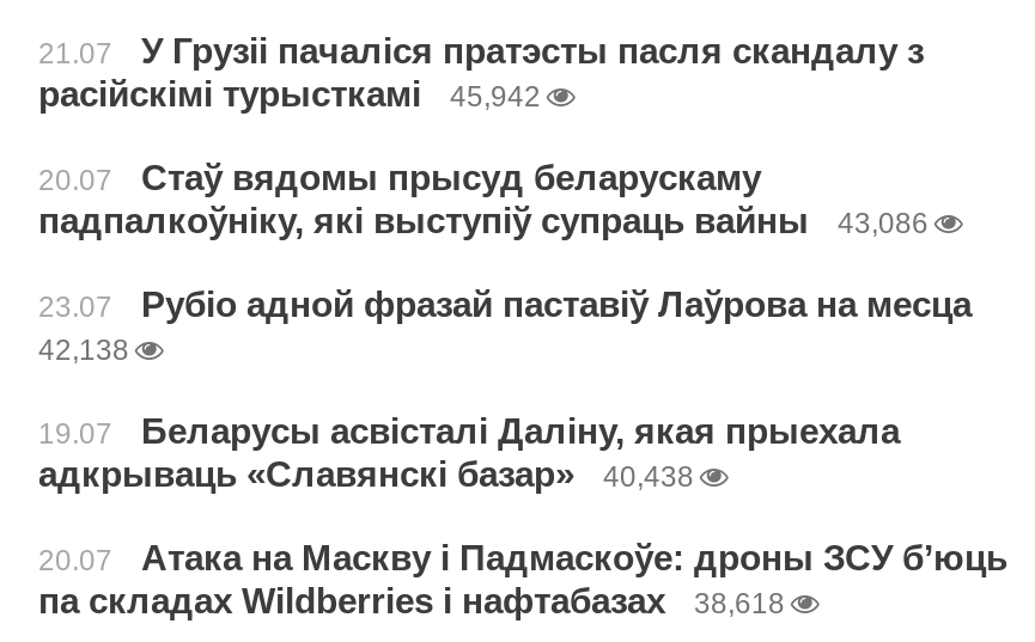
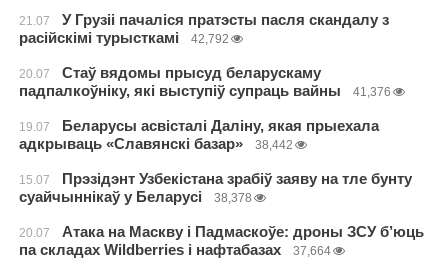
- расійскімі турысткамі 45,942
+ расійскімі турысткамі 42,792

- 43,086
- 23.07
- Рубіо адной фразай паставіў Лаўрова на месца
- 42,138
+ 41,376

moved up: 19.07 | Беларусы асвісталі Даліну, якая прыехала | адкрываць «Славянскі базар»

- 40,438
+ 38,442
+ 15.07
+ Прэзідэнт Узбекістана зрабіў заяву на тле бунту
+ суайчыннікаў у Беларусі
+ 38,378

- па складах Wildberries і нафтабазах 38,618
+ па складах Wildberries і нафтабазах 37,664
